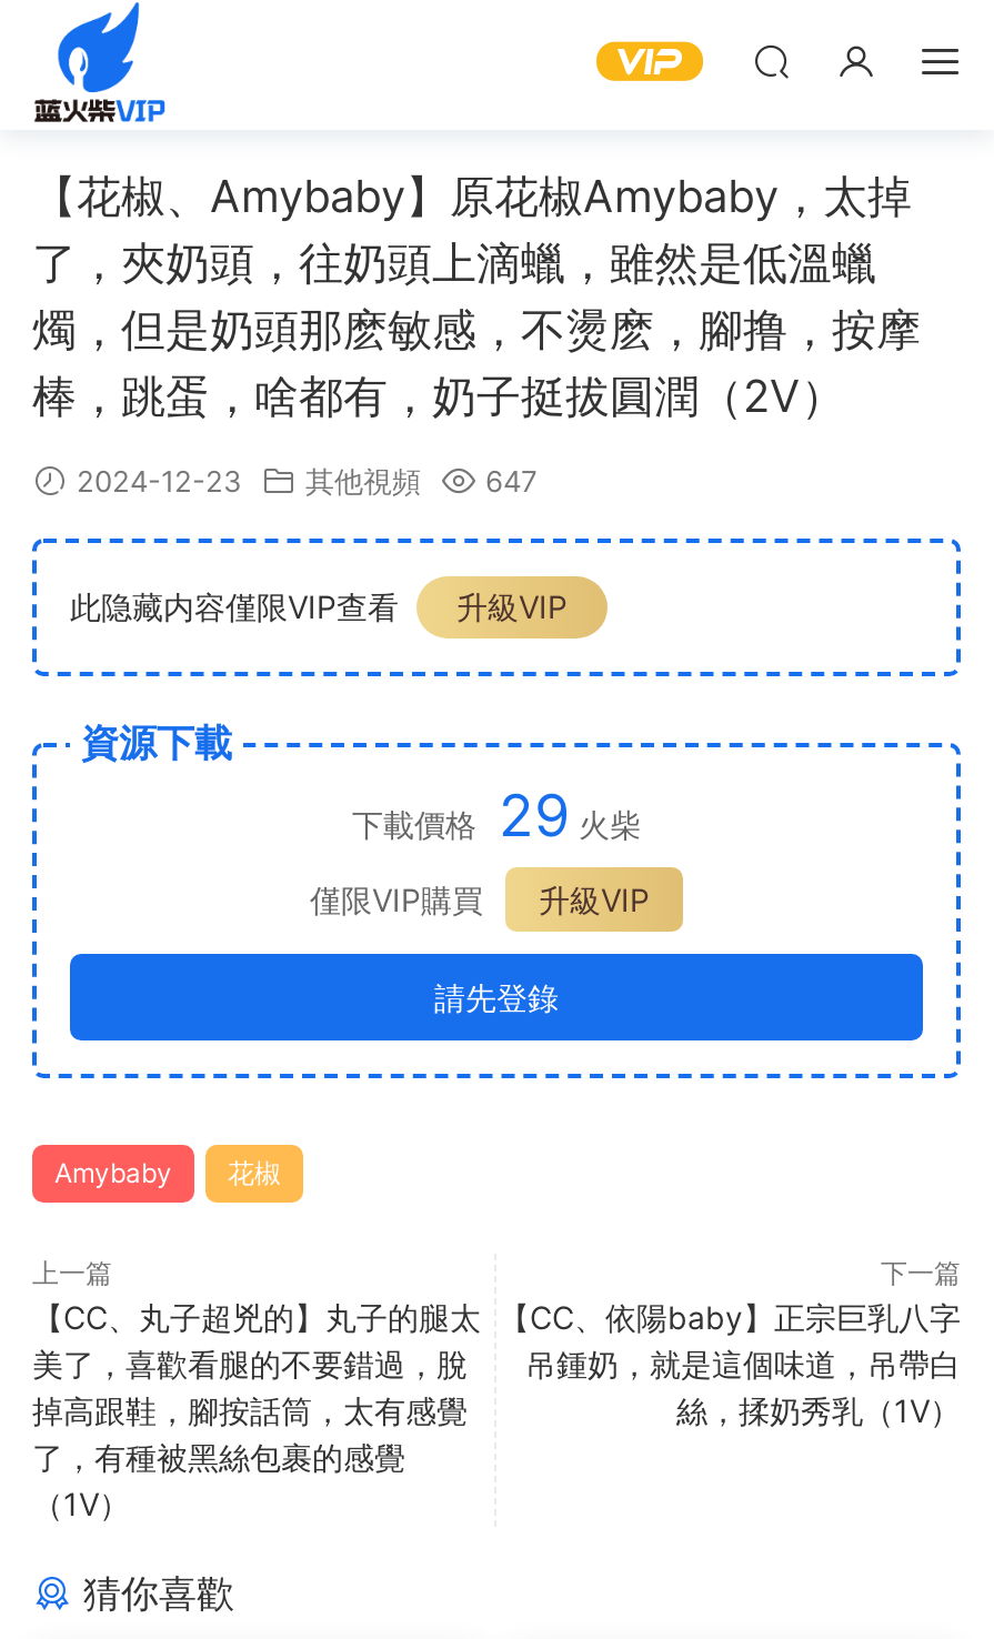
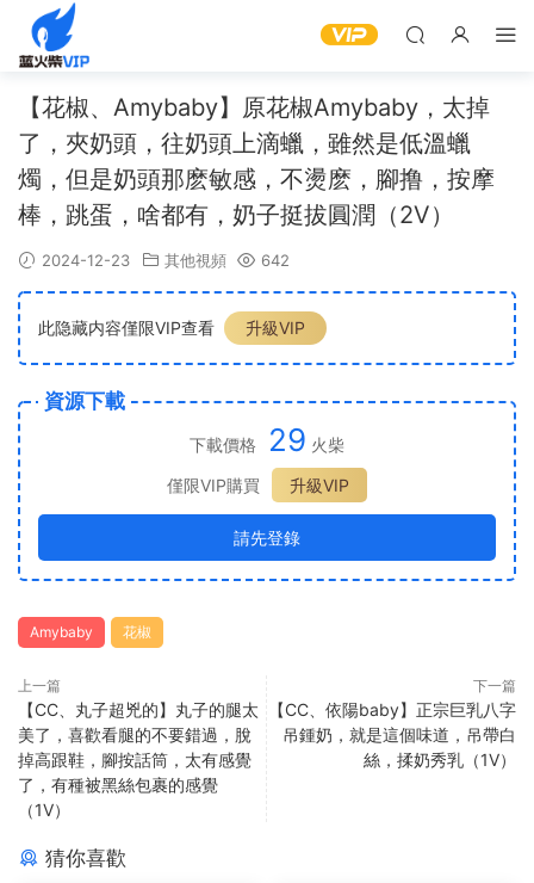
- 2024-12-23 其他視頻 647
+ 2024-12-23 其他視頻 642
